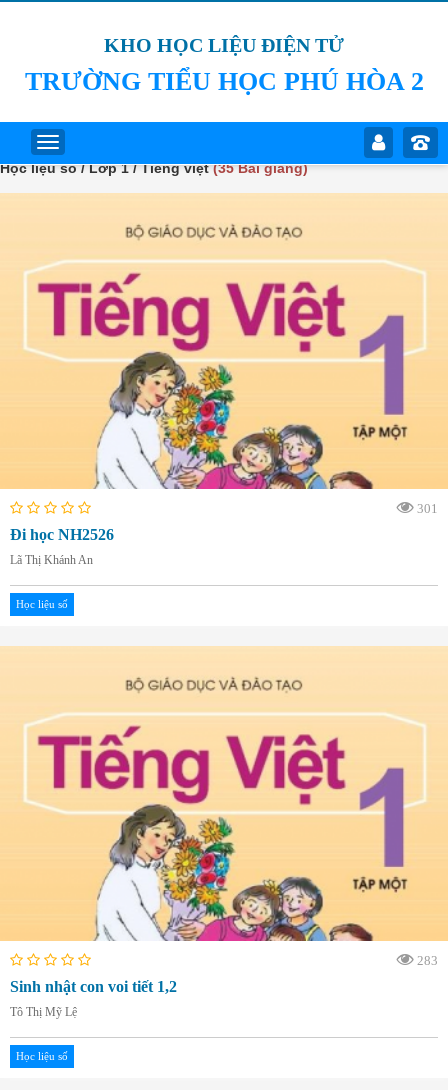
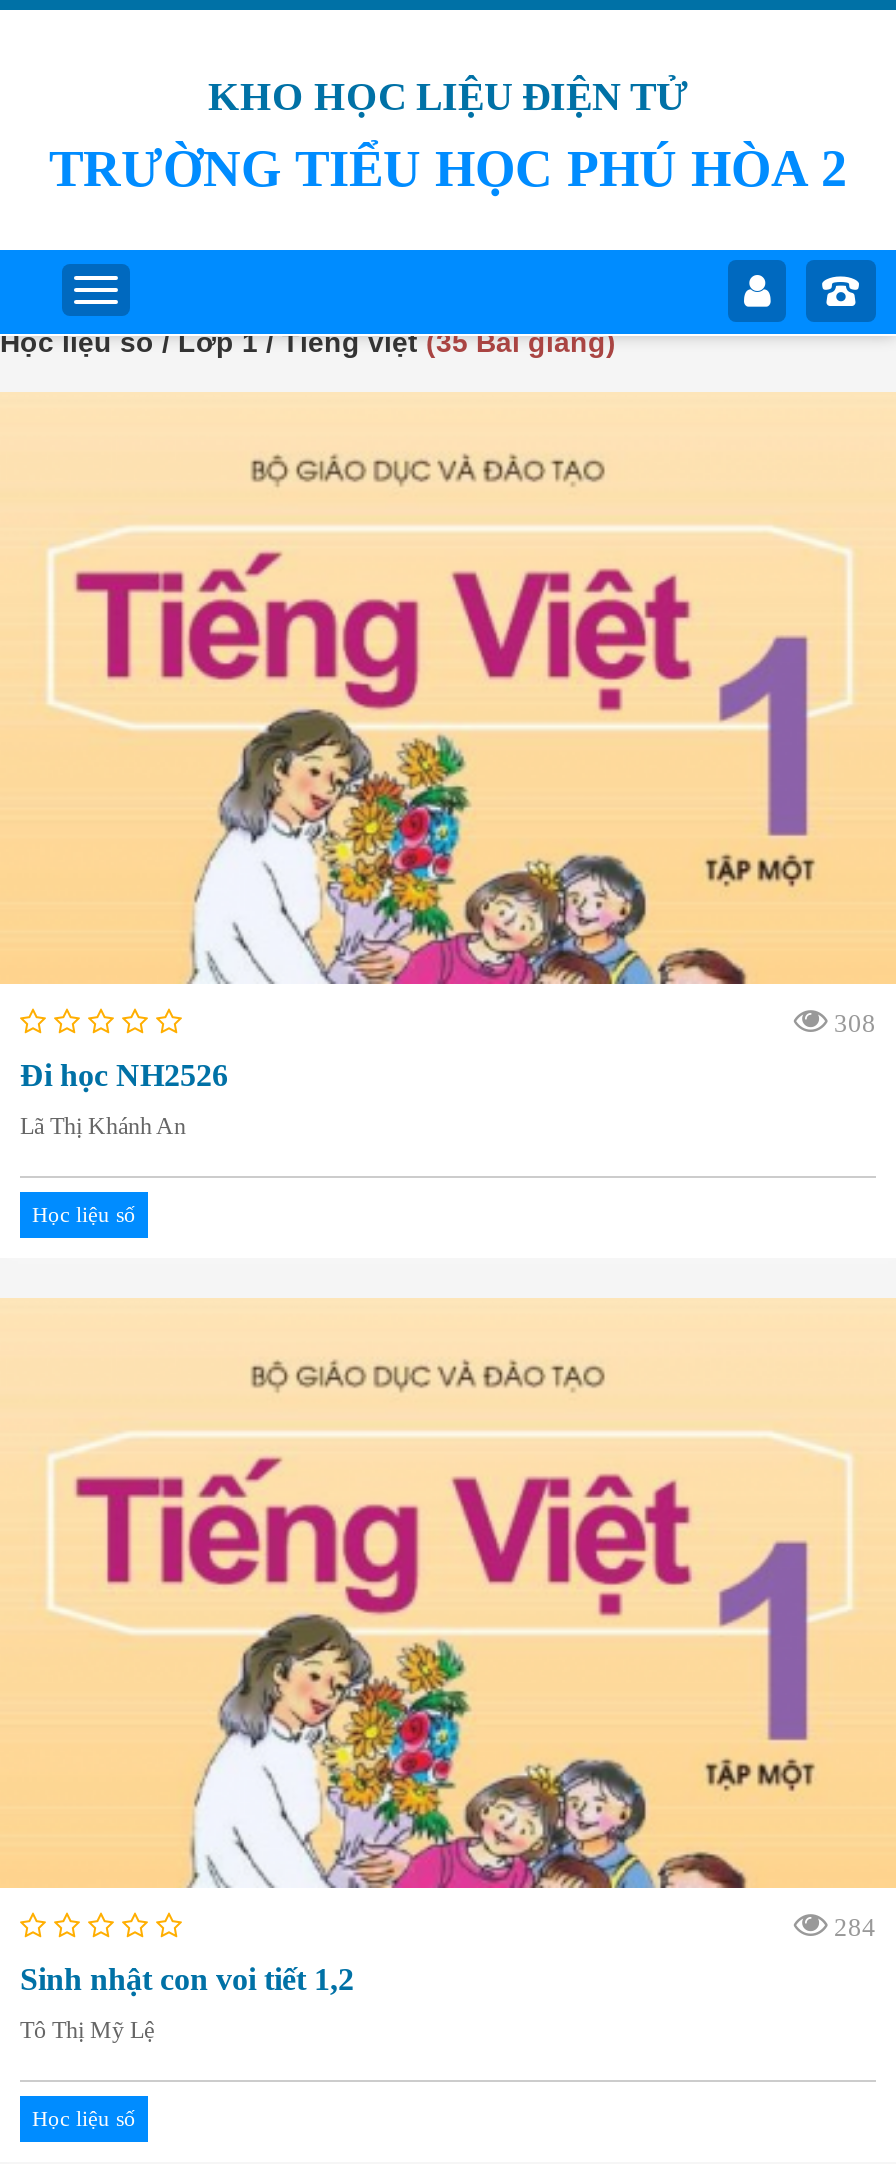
- 301
+ 308

- 283
+ 284
